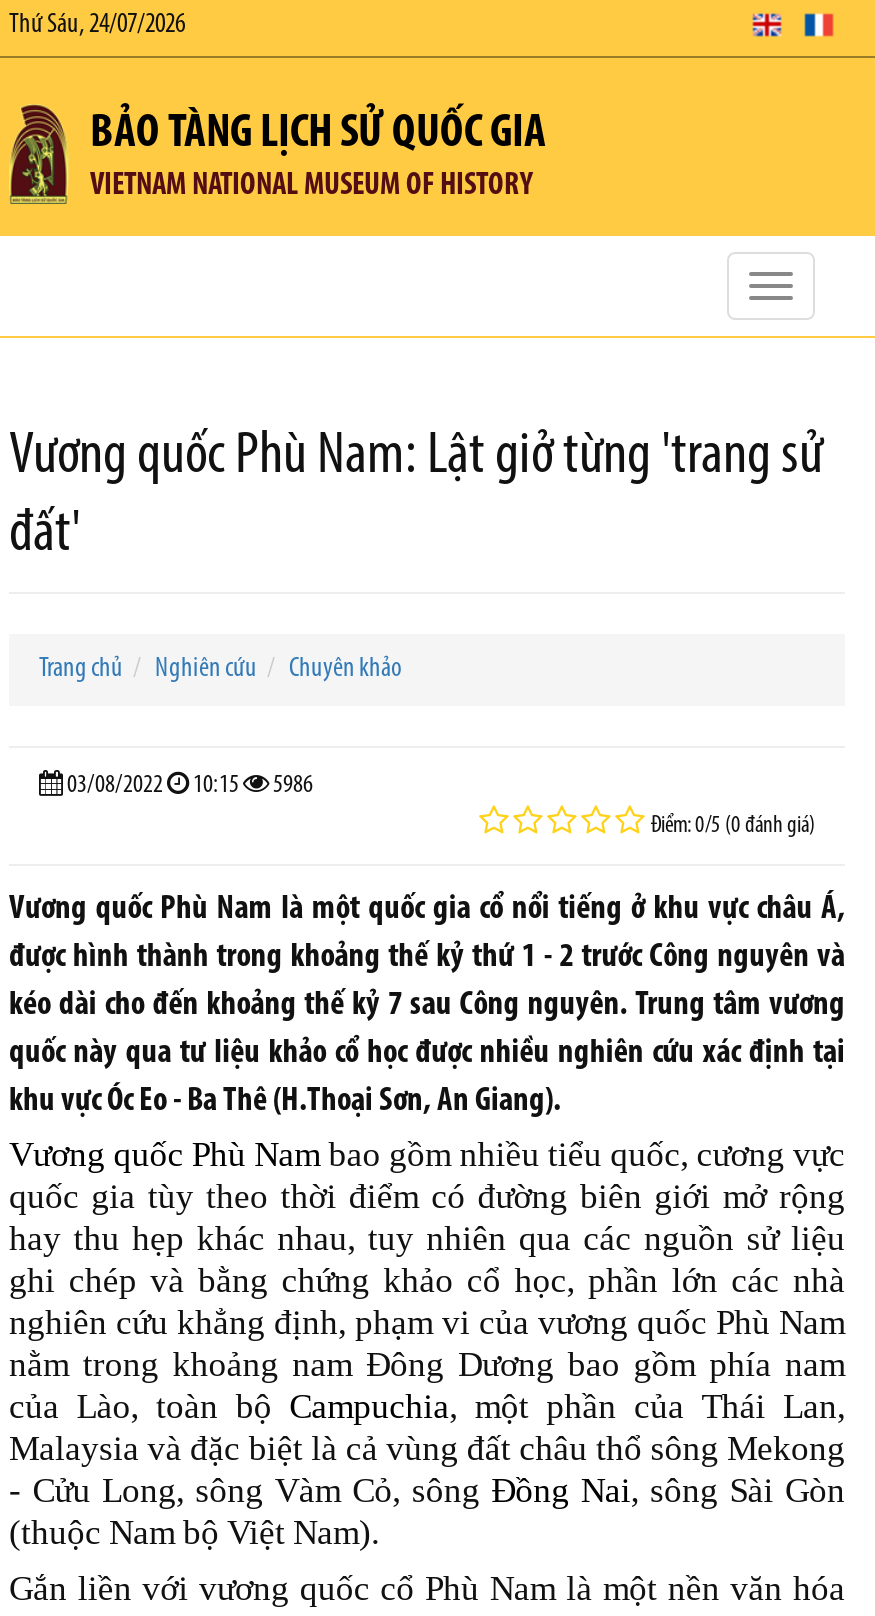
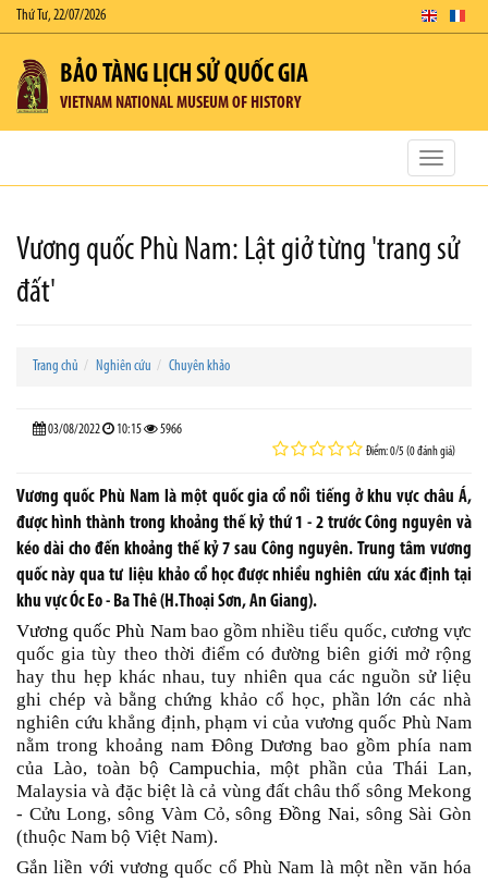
- Thứ Sáu, 24/07/2026
+ Thứ Tư, 22/07/2026

- 03/08/2022 10:15 5986
+ 03/08/2022 10:15 5966
